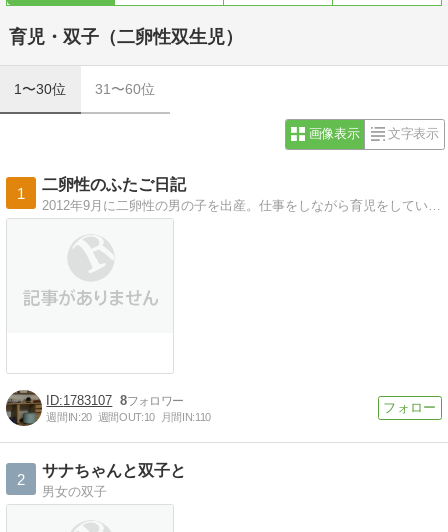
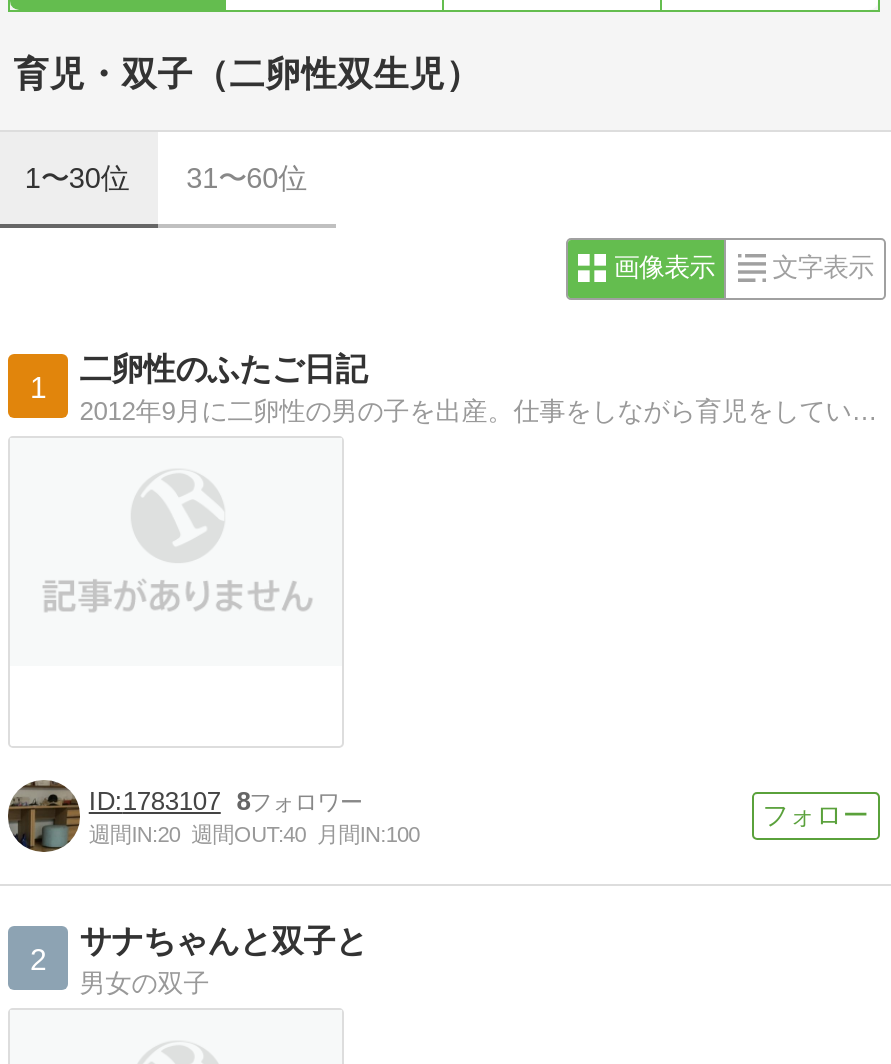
- 週間IN:20 週間OUT:10 月間IN:110
+ 週間IN:20 週間OUT:40 月間IN:100
